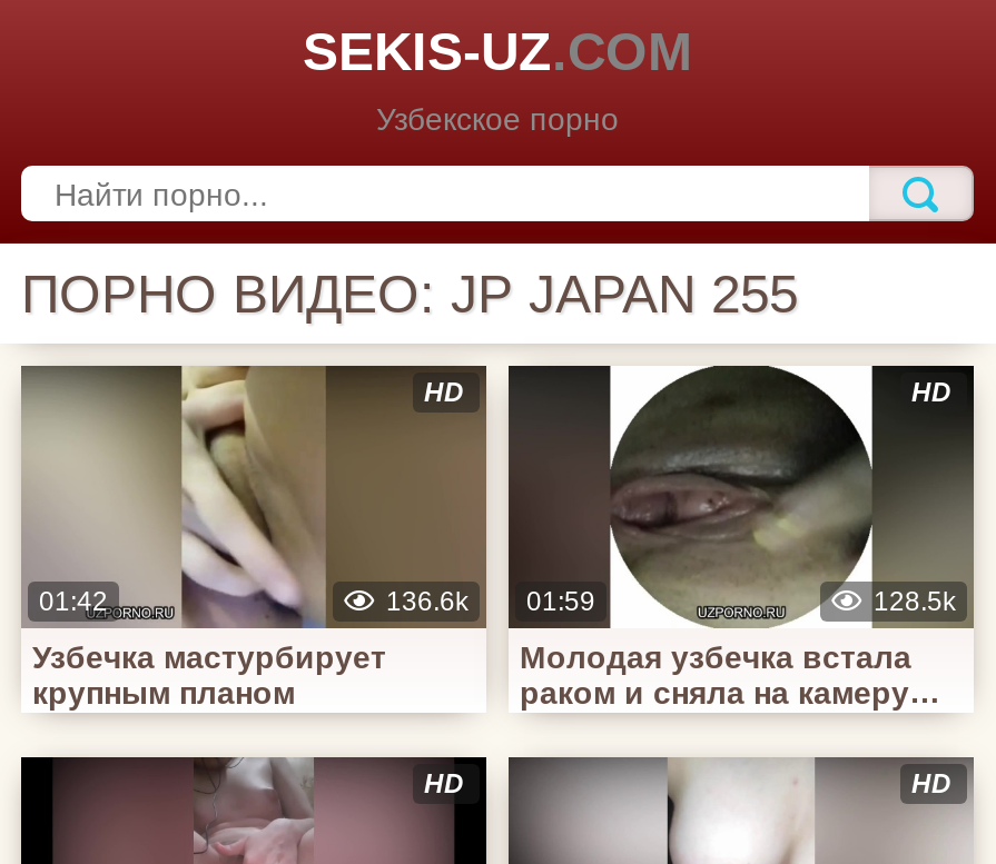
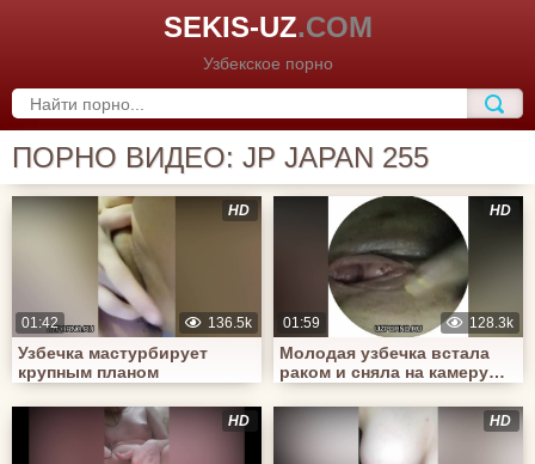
- 136.6k 01:59
+ 136.5k 01:59

- 128.5k
+ 128.3k
